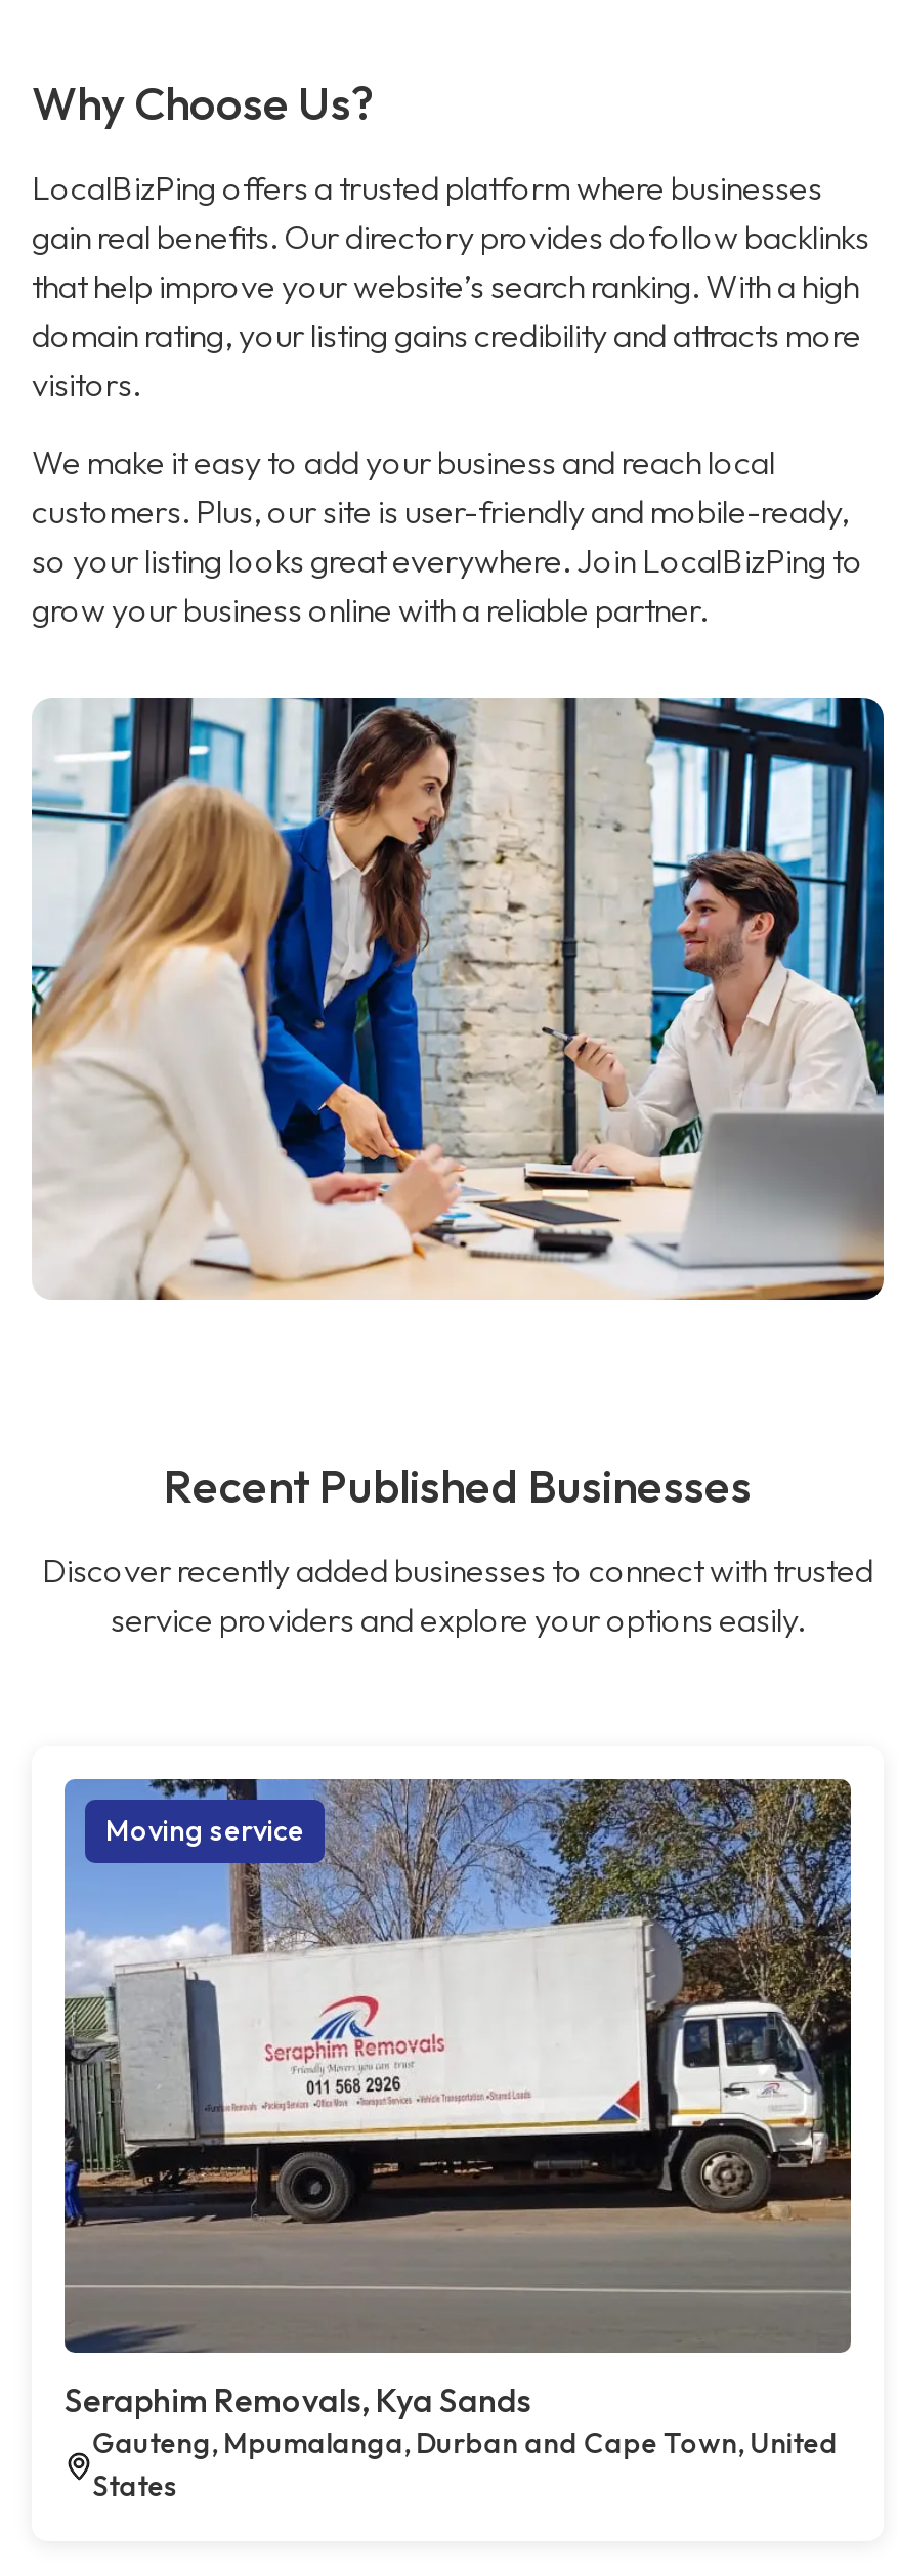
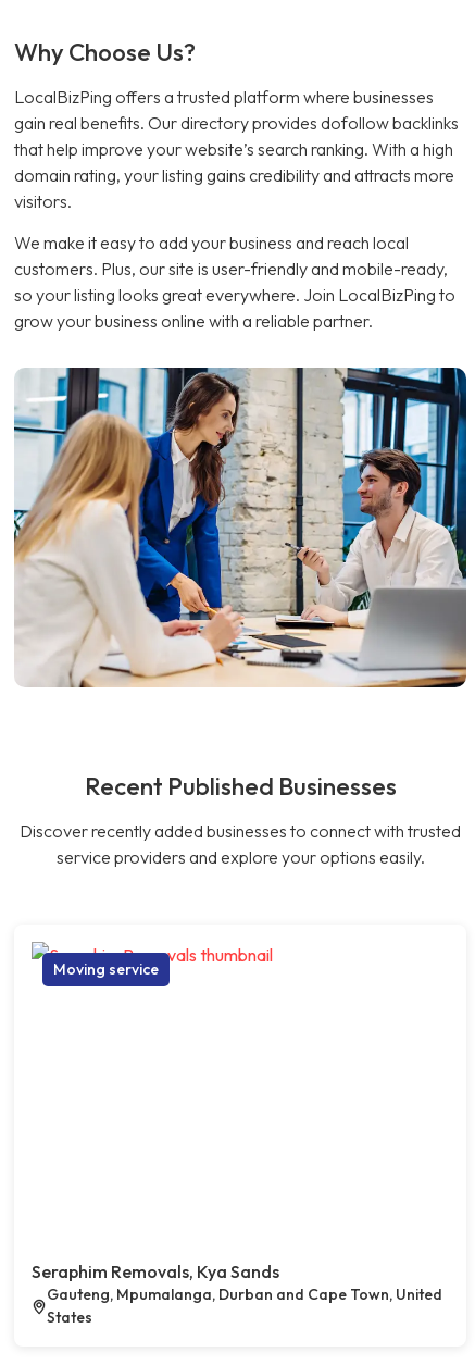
- [image]
